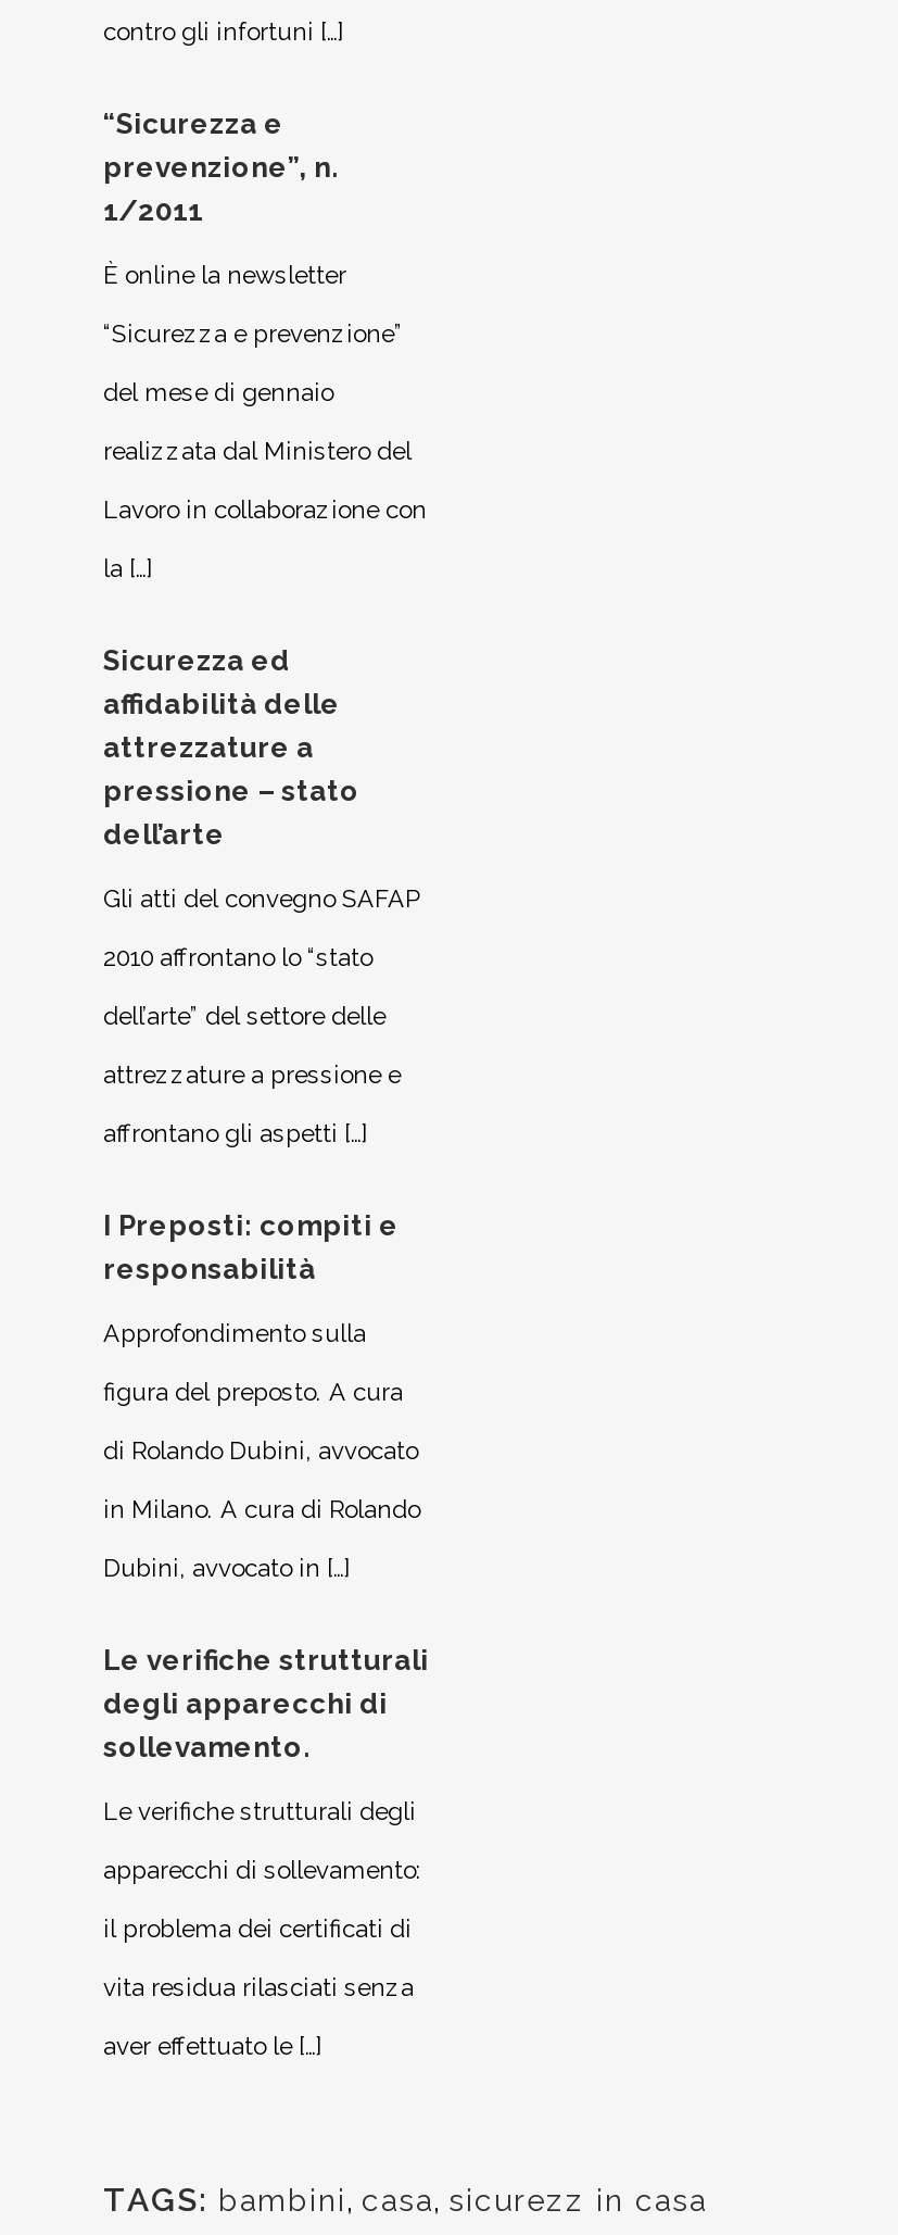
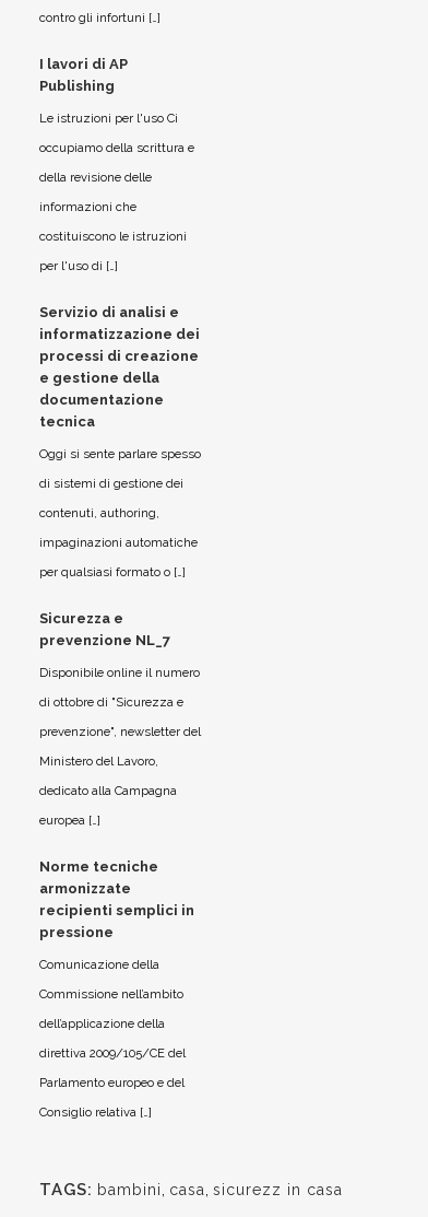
- “Sicurezza e
- prevenzione”, n.
- 1/2011
- È online la newsletter
- “Sicurezza e prevenzione”
- del mese di gennaio
- realizzata dal Ministero del
- Lavoro in collaborazione con
- la […]
- Sicurezza ed
- affidabilità delle
- attrezzature a
- pressione – stato
- dell’arte
- Gli atti del convegno SAFAP
- 2010 affrontano lo “stato
- dell’arte” del settore delle
- attrezzature a pressione e
- affrontano gli aspetti […]
- I Preposti: compiti e
- responsabilità
- Approfondimento sulla
- figura del preposto. A cura
- di Rolando Dubini, avvocato
- in Milano. A cura di Rolando
- Dubini, avvocato in […]
- Le verifiche strutturali
- degli apparecchi di
- sollevamento.
- Le verifiche strutturali degli
- apparecchi di sollevamento:
- il problema dei certificati di
- vita residua rilasciati senza
- aver effettuato le […]
+ I lavori di AP
+ Publishing
+ Le istruzioni per l'uso Ci
+ occupiamo della scrittura e
+ della revisione delle
+ informazioni che
+ costituiscono le istruzioni
+ per l'uso di […]
+ Servizio di analisi e
+ informatizzazione dei
+ processi di creazione
+ e gestione della
+ documentazione
+ tecnica
+ Oggi si sente parlare spesso
+ di sistemi di gestione dei
+ contenuti, authoring,
+ impaginazioni automatiche
+ per qualsiasi formato o […]
+ Sicurezza e
+ prevenzione NL_7
+ Disponibile online il numero
+ di ottobre di "Sicurezza e
+ prevenzione", newsletter del
+ Ministero del Lavoro,
+ dedicato alla Campagna
+ europea […]
+ Norme tecniche
+ armonizzate
+ recipienti semplici in
+ pressione
+ Comunicazione della
+ Commissione nell’ambito
+ dell’applicazione della
+ direttiva 2009/105/CE del
+ Parlamento europeo e del
+ Consiglio relativa […]
